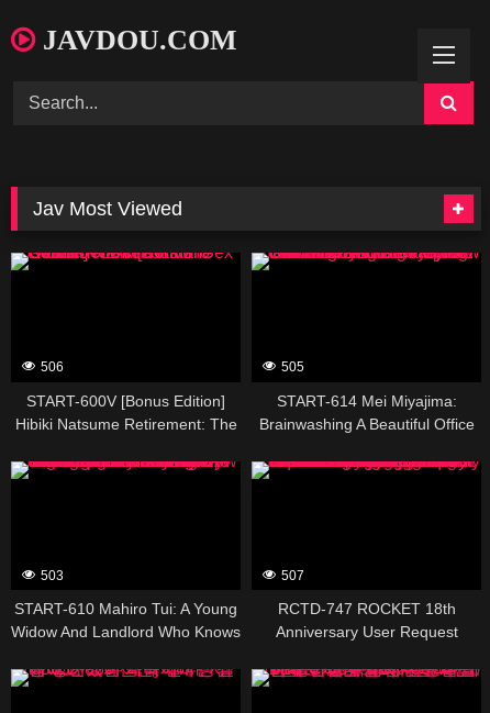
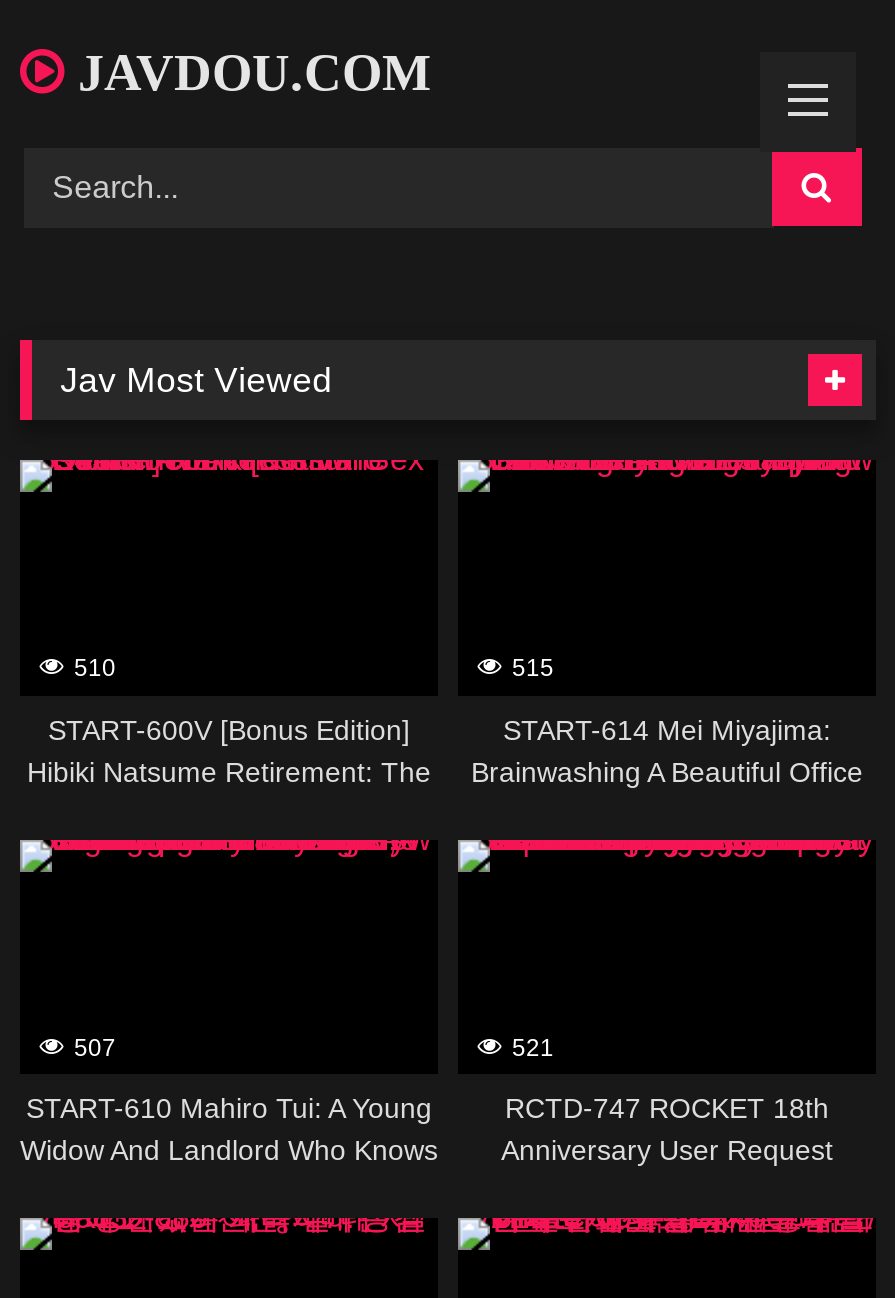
- 506
+ 510

- 505
+ 515

- 503
+ 507

- 507
+ 521
